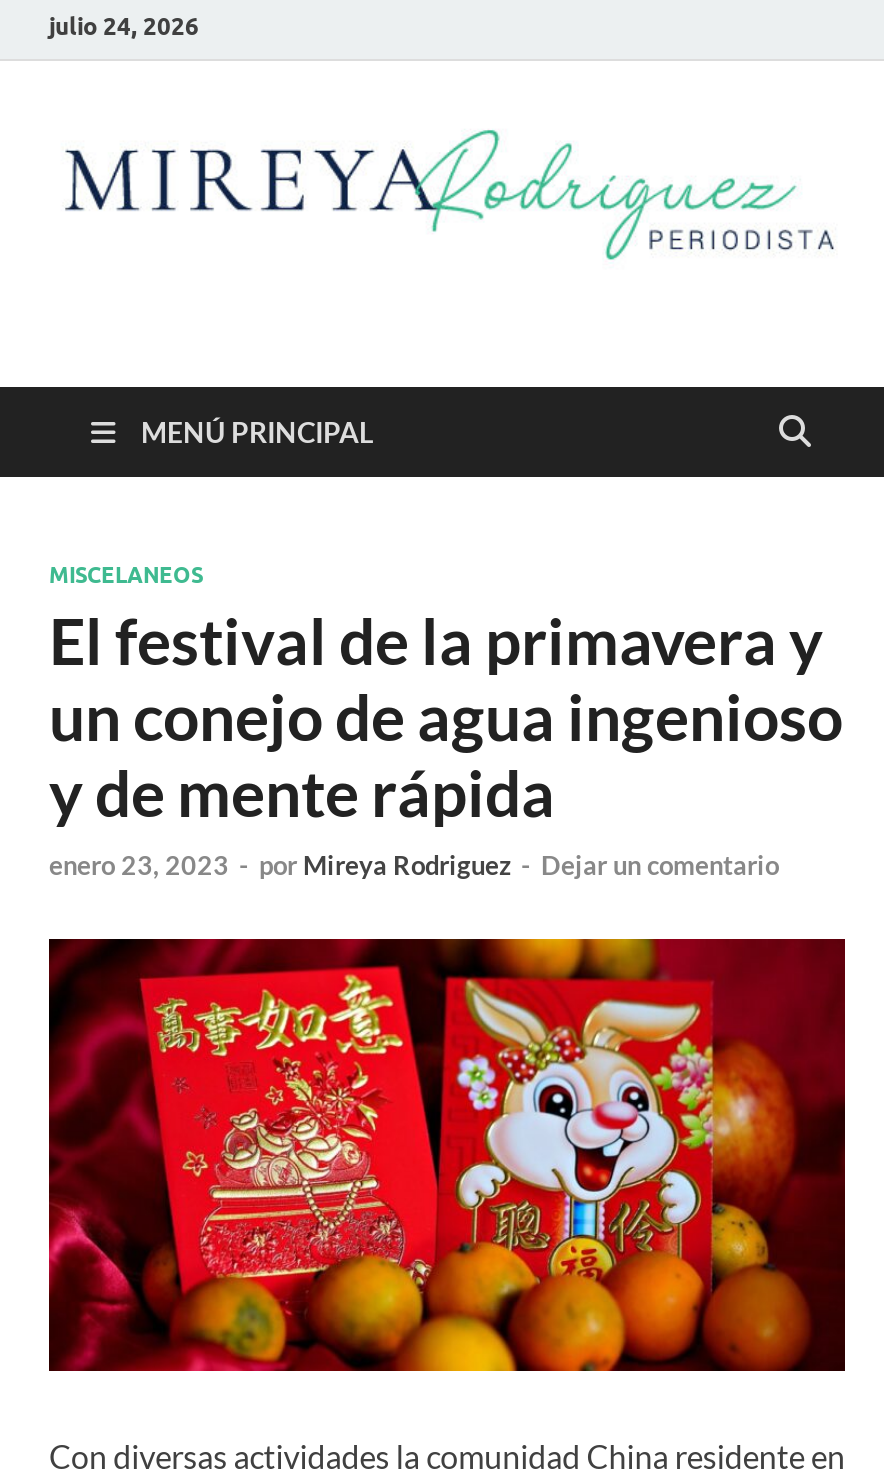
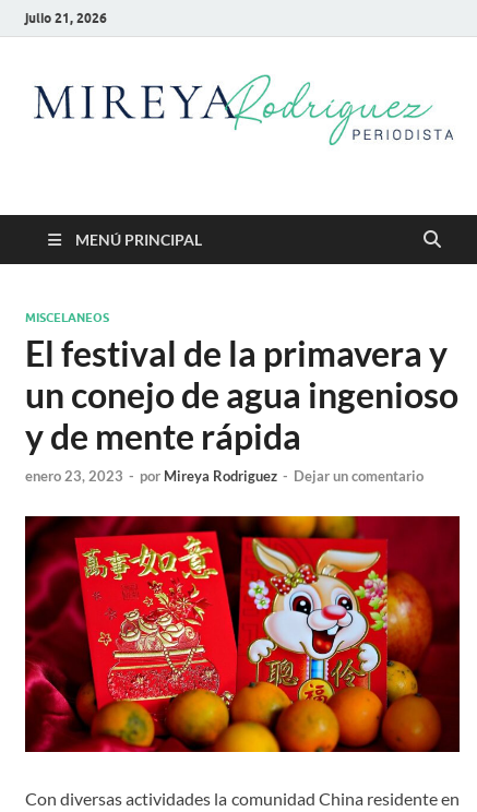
- julio 24, 2026
+ julio 21, 2026
